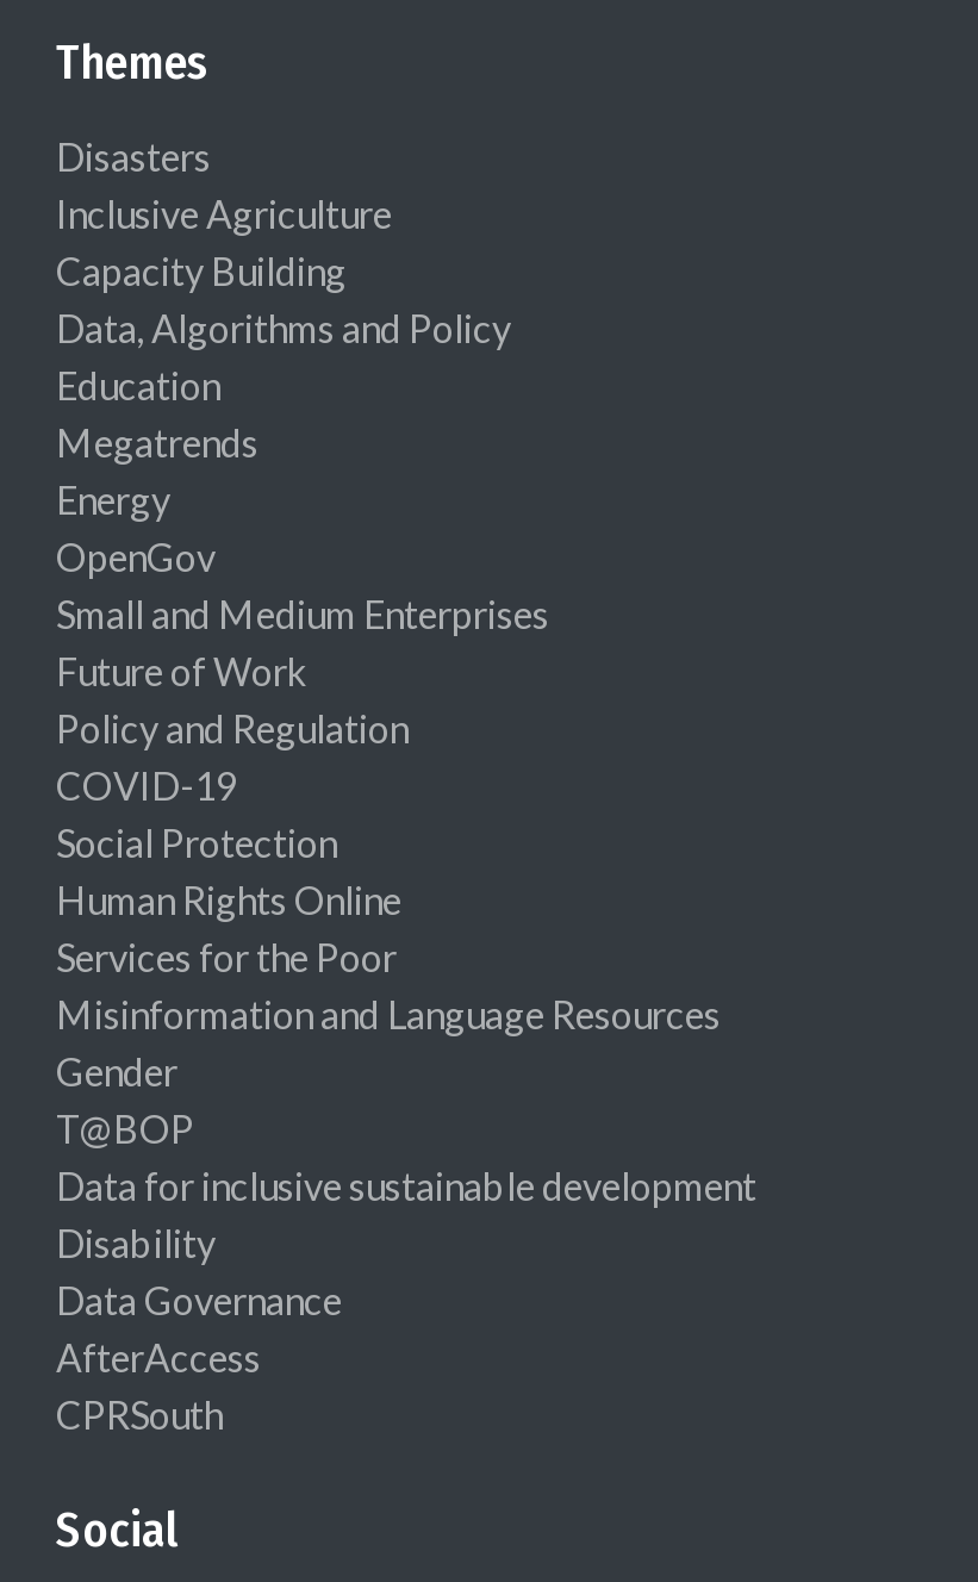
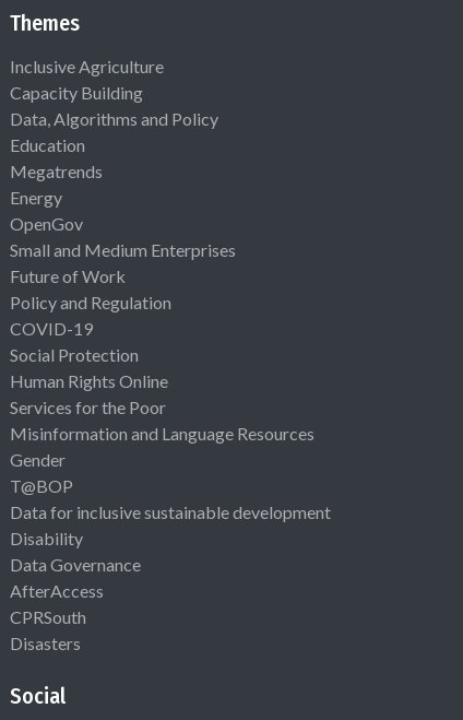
moved down: Disasters

moved up: Inclusive Agriculture | Capacity Building | Data, Algorithms and Policy | ... | AfterAccess | CPRSouth
